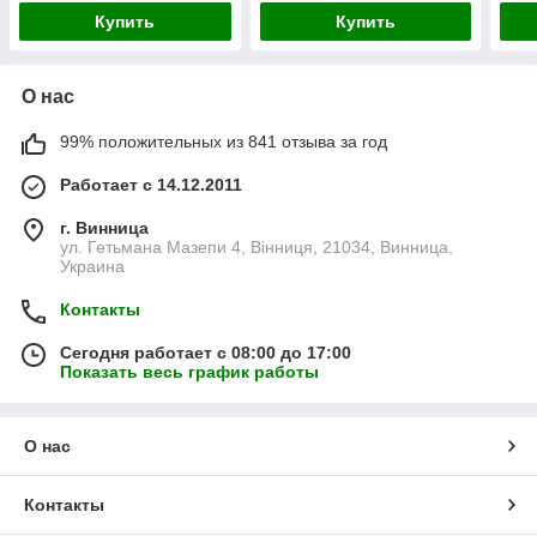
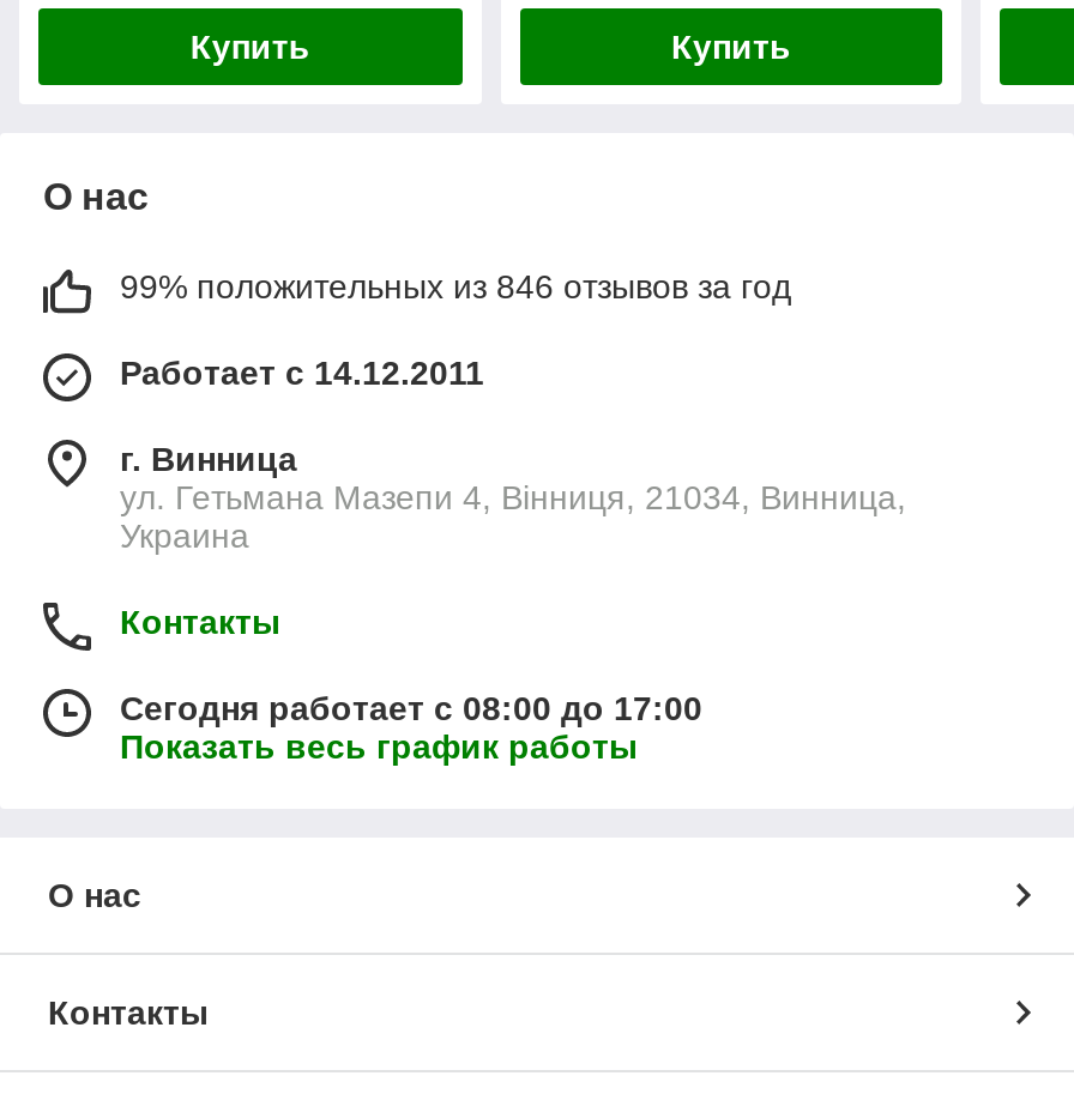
- 99% положительных из 841 отзыва за год
+ 99% положительных из 846 отзывов за год
